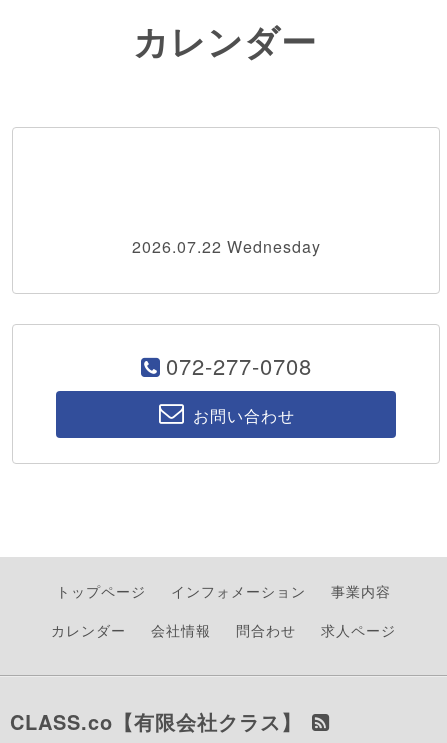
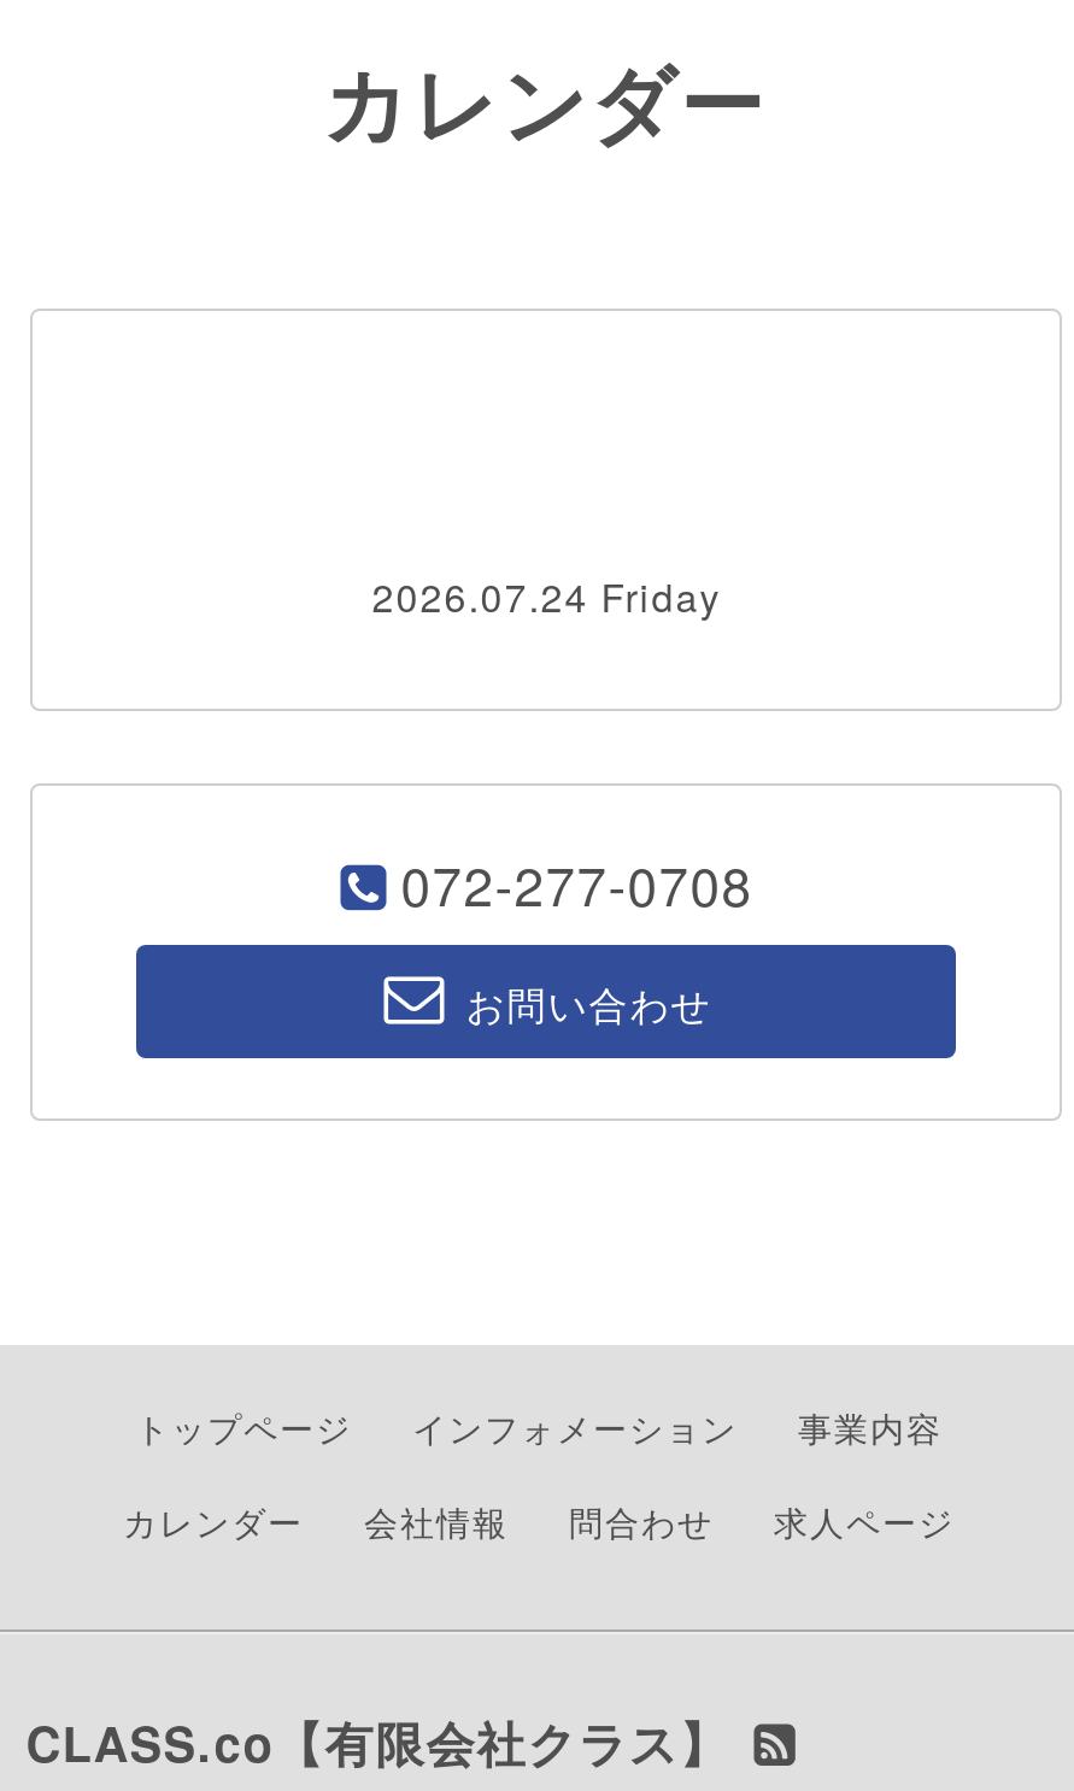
- 2026.07.22 Wednesday
+ 2026.07.24 Friday
